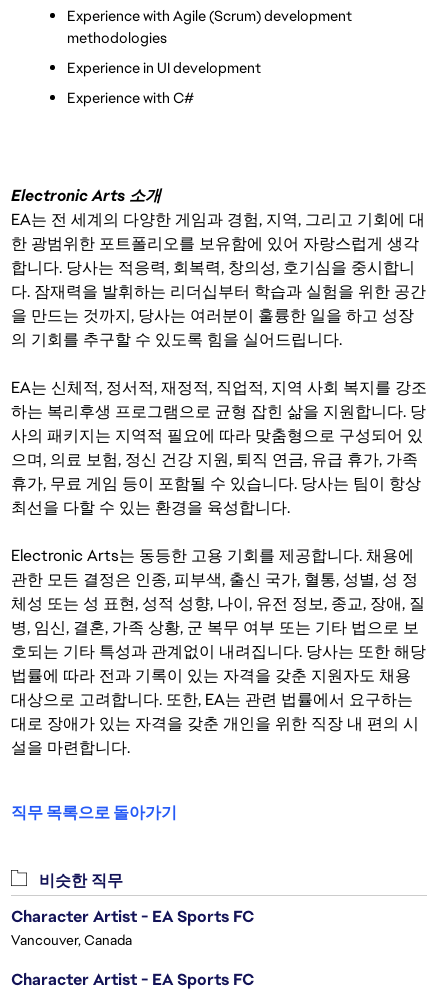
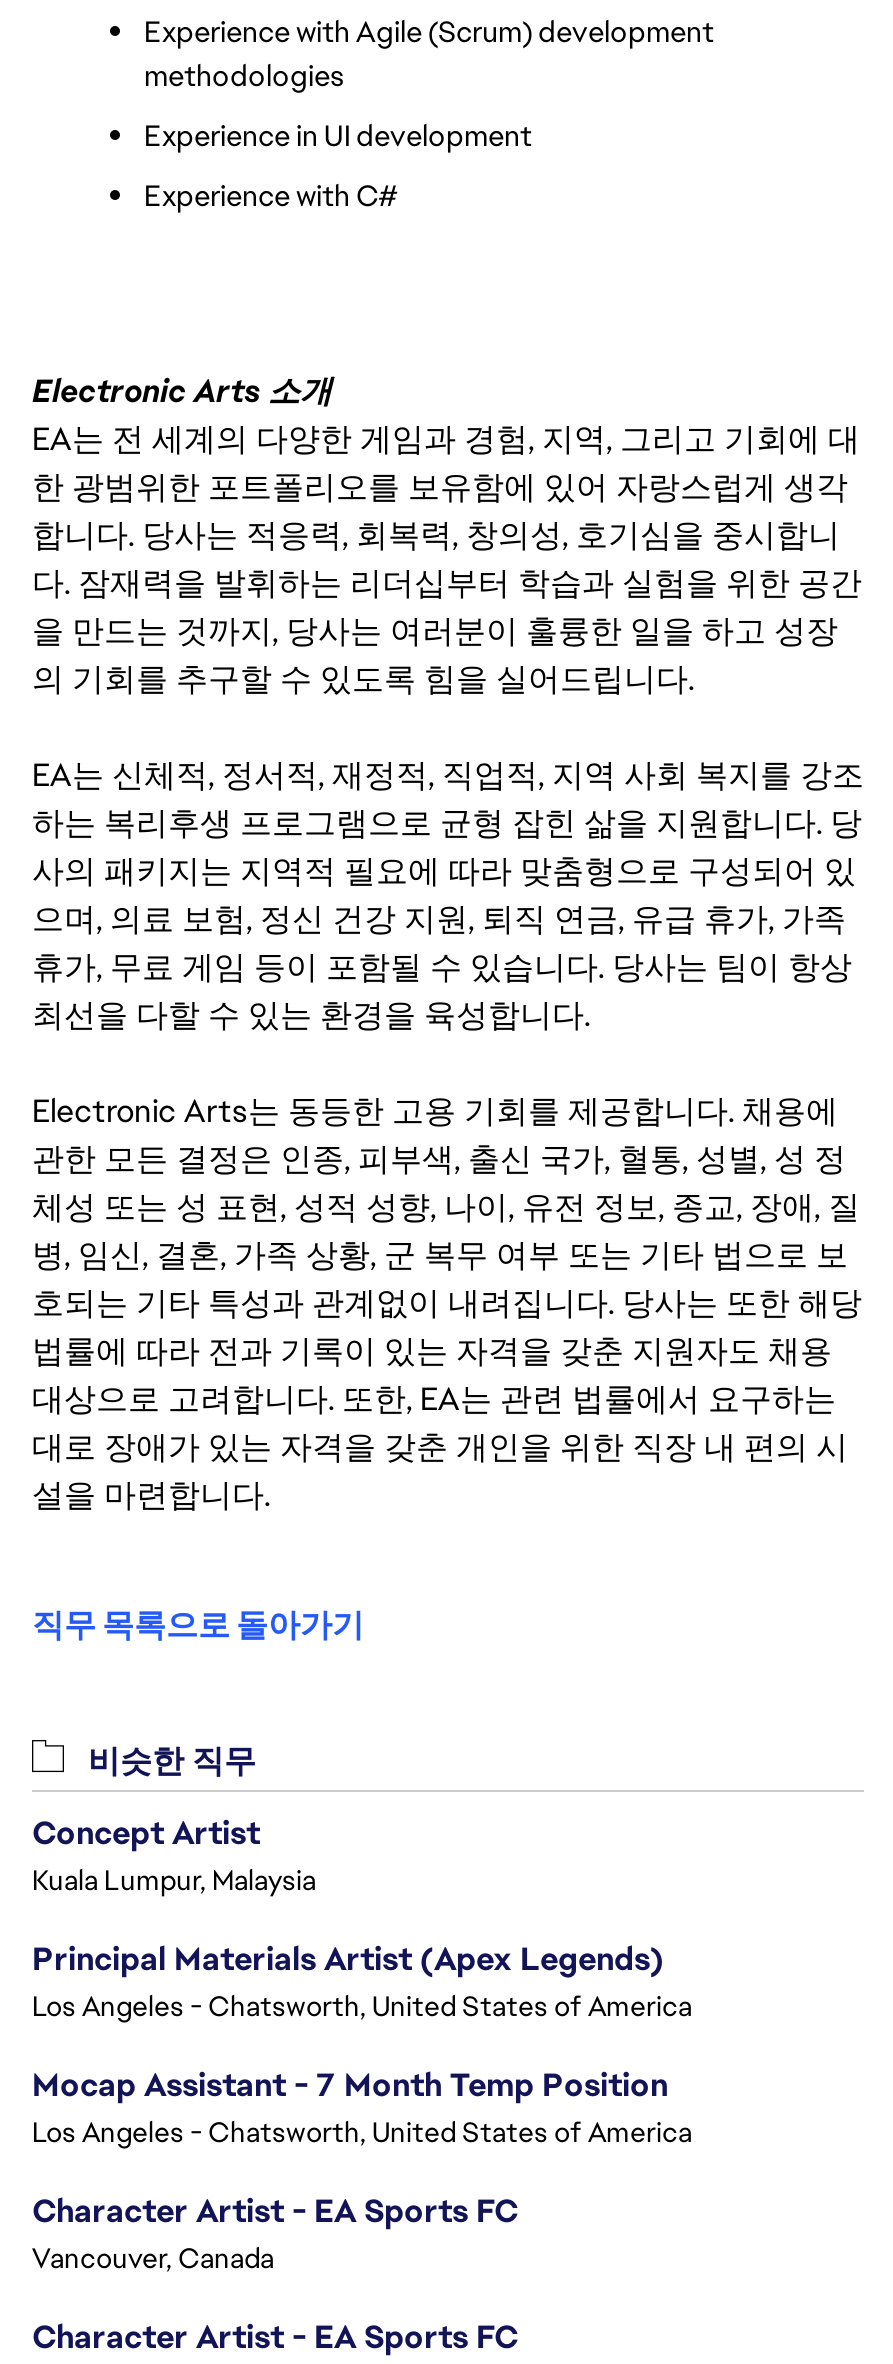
+ Concept Artist
+ Kuala Lumpur, Malaysia
+ Principal Materials Artist (Apex Legends)
+ Los Angeles - Chatsworth, United States of America
+ Mocap Assistant - 7 Month Temp Position
+ Los Angeles - Chatsworth, United States of America
